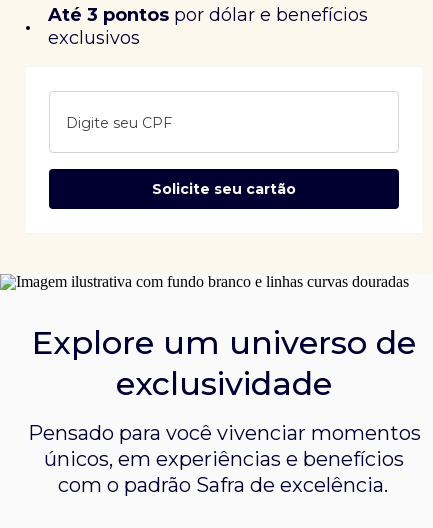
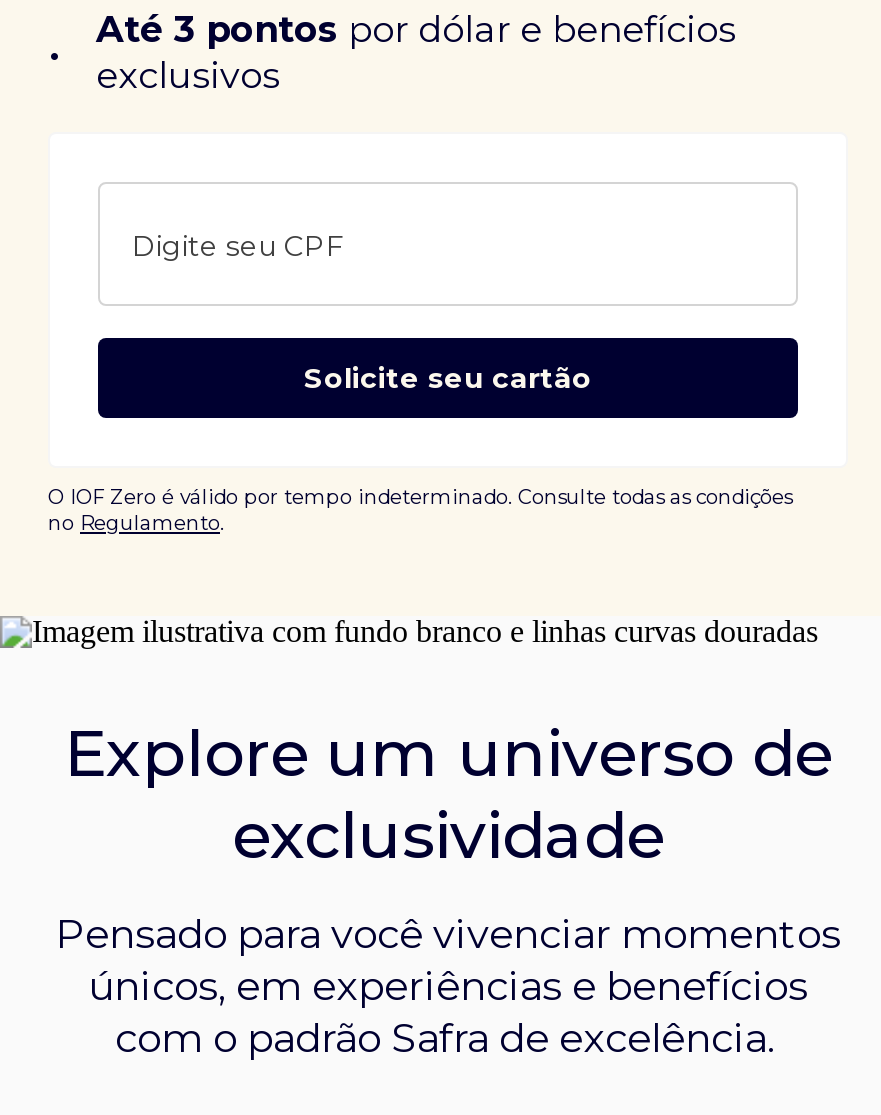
+ O IOF Zero é válido por tempo indeterminado. Consulte todas as condições
+ no Regulamento
